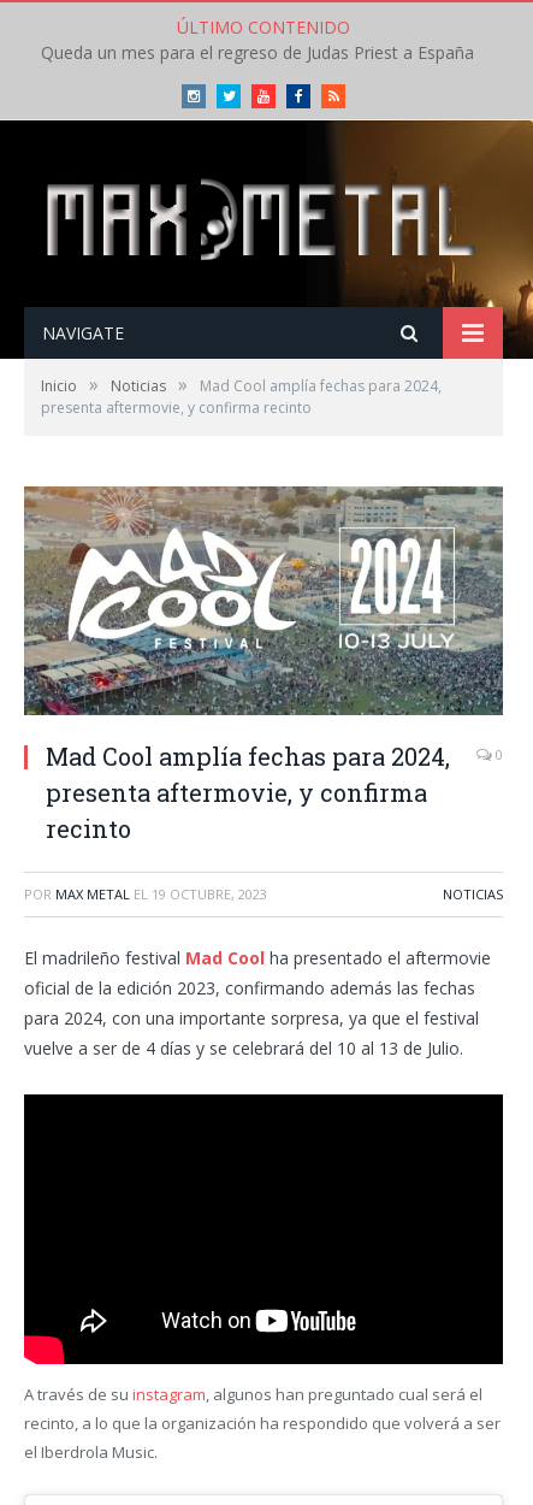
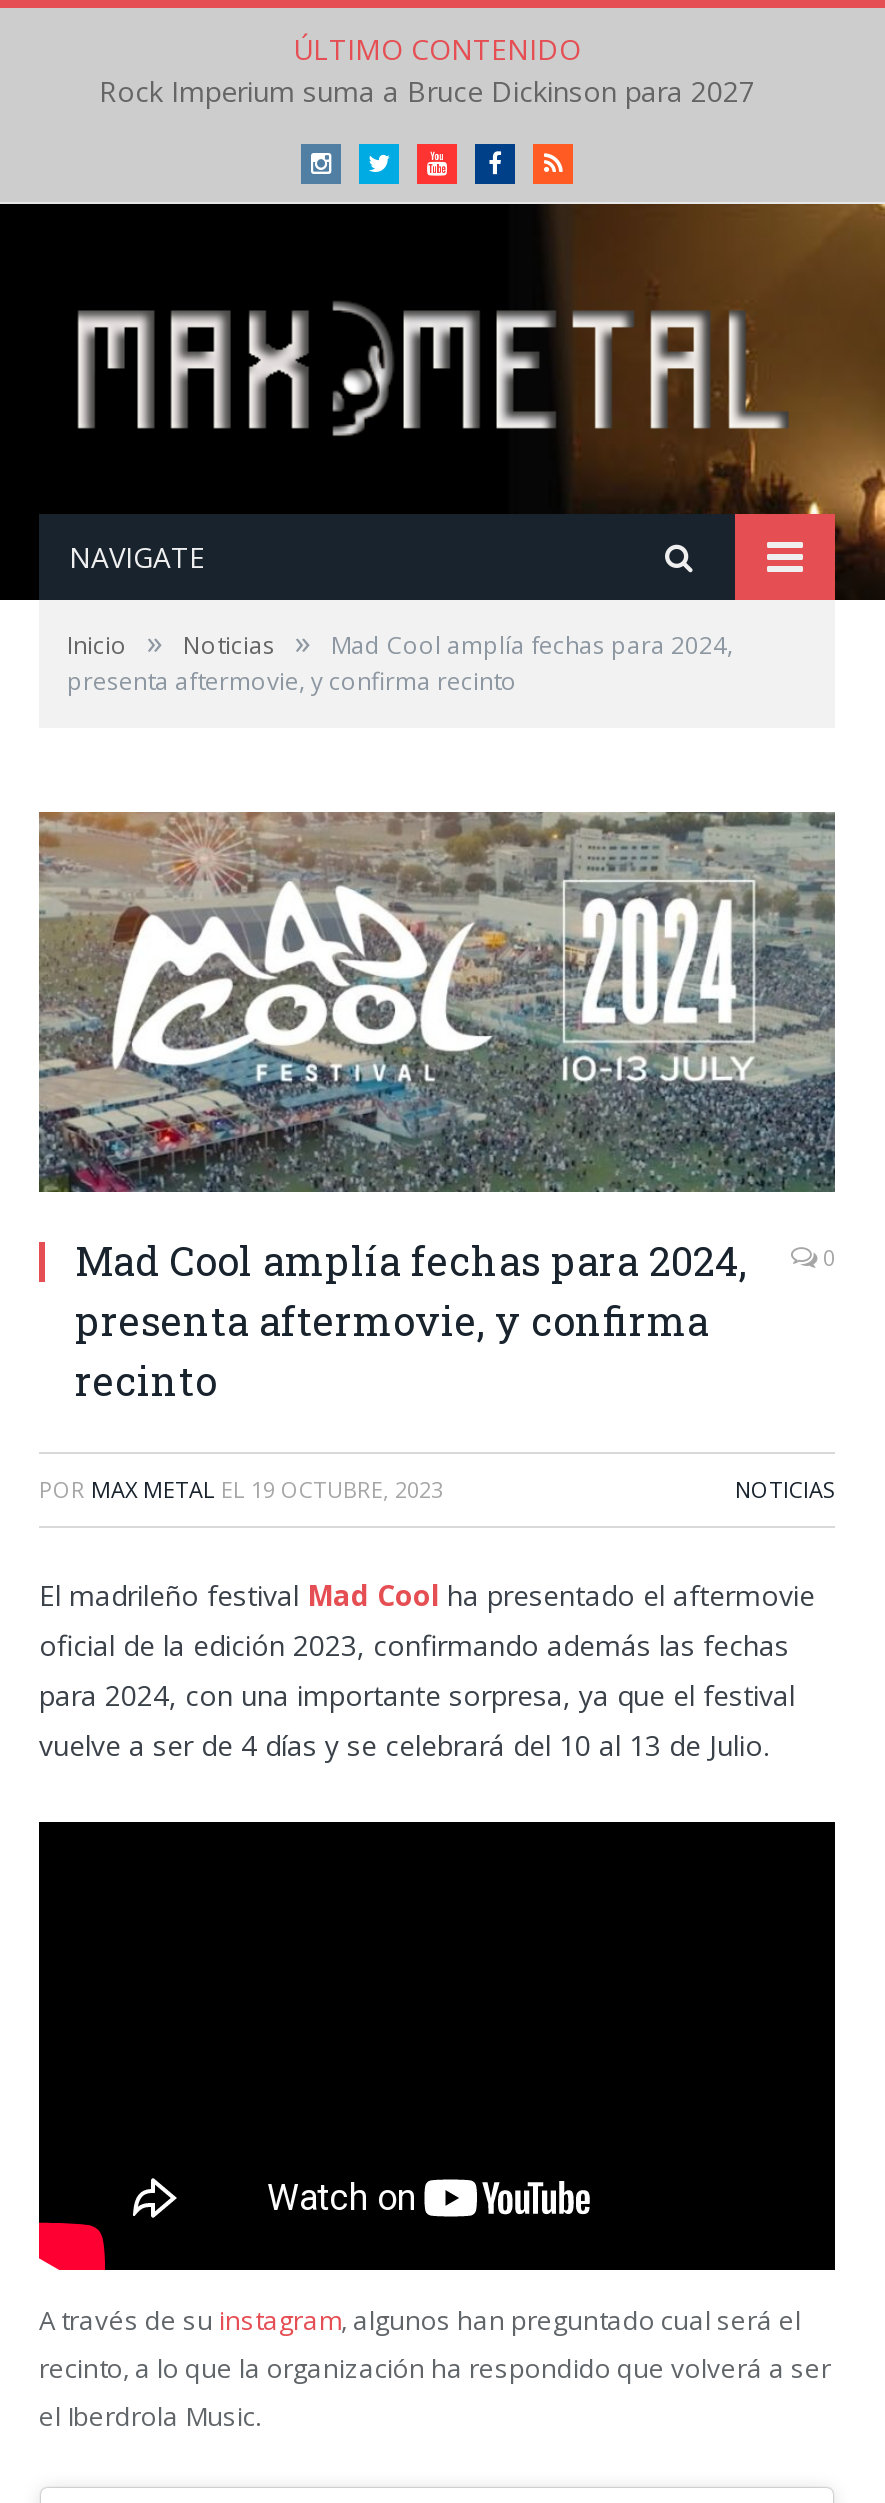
- Queda un mes para el regreso de Judas Priest a España
+ Rock Imperium suma a Bruce Dickinson para 2027
